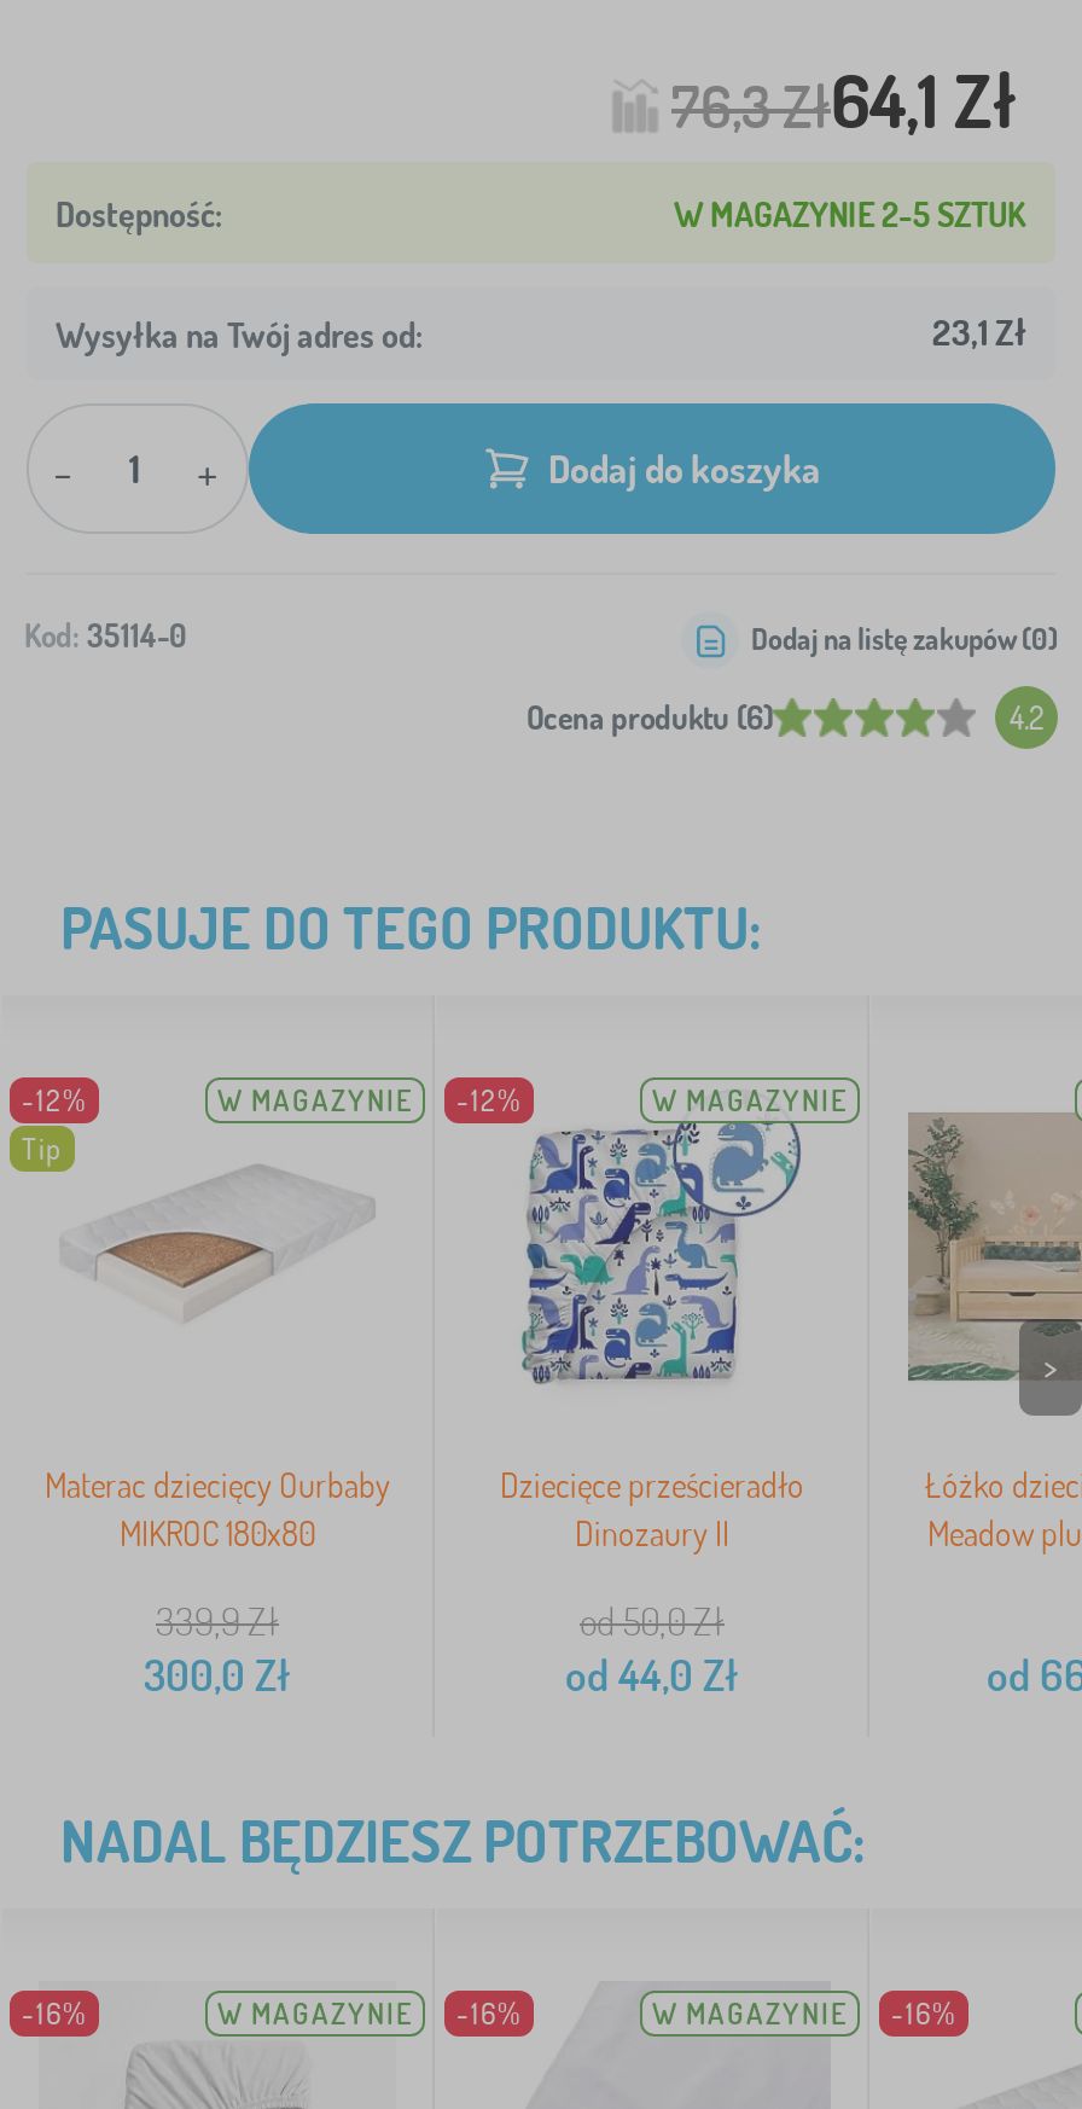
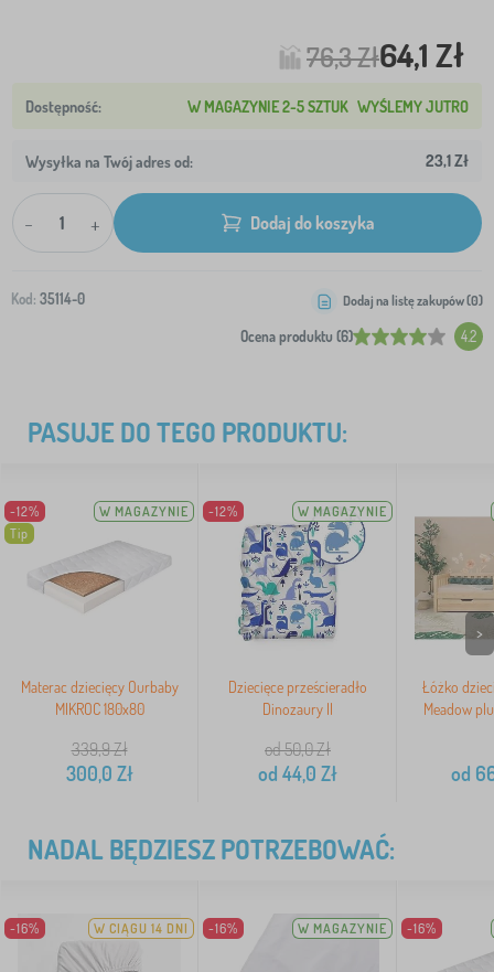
- W MAGAZYNIE 2-5 SZTUK
+ W MAGAZYNIE 2-5 SZTUK WYŚLEMY JUTRO

- W MAGAZYNIE
+ W CIĄGU 14 DNI
